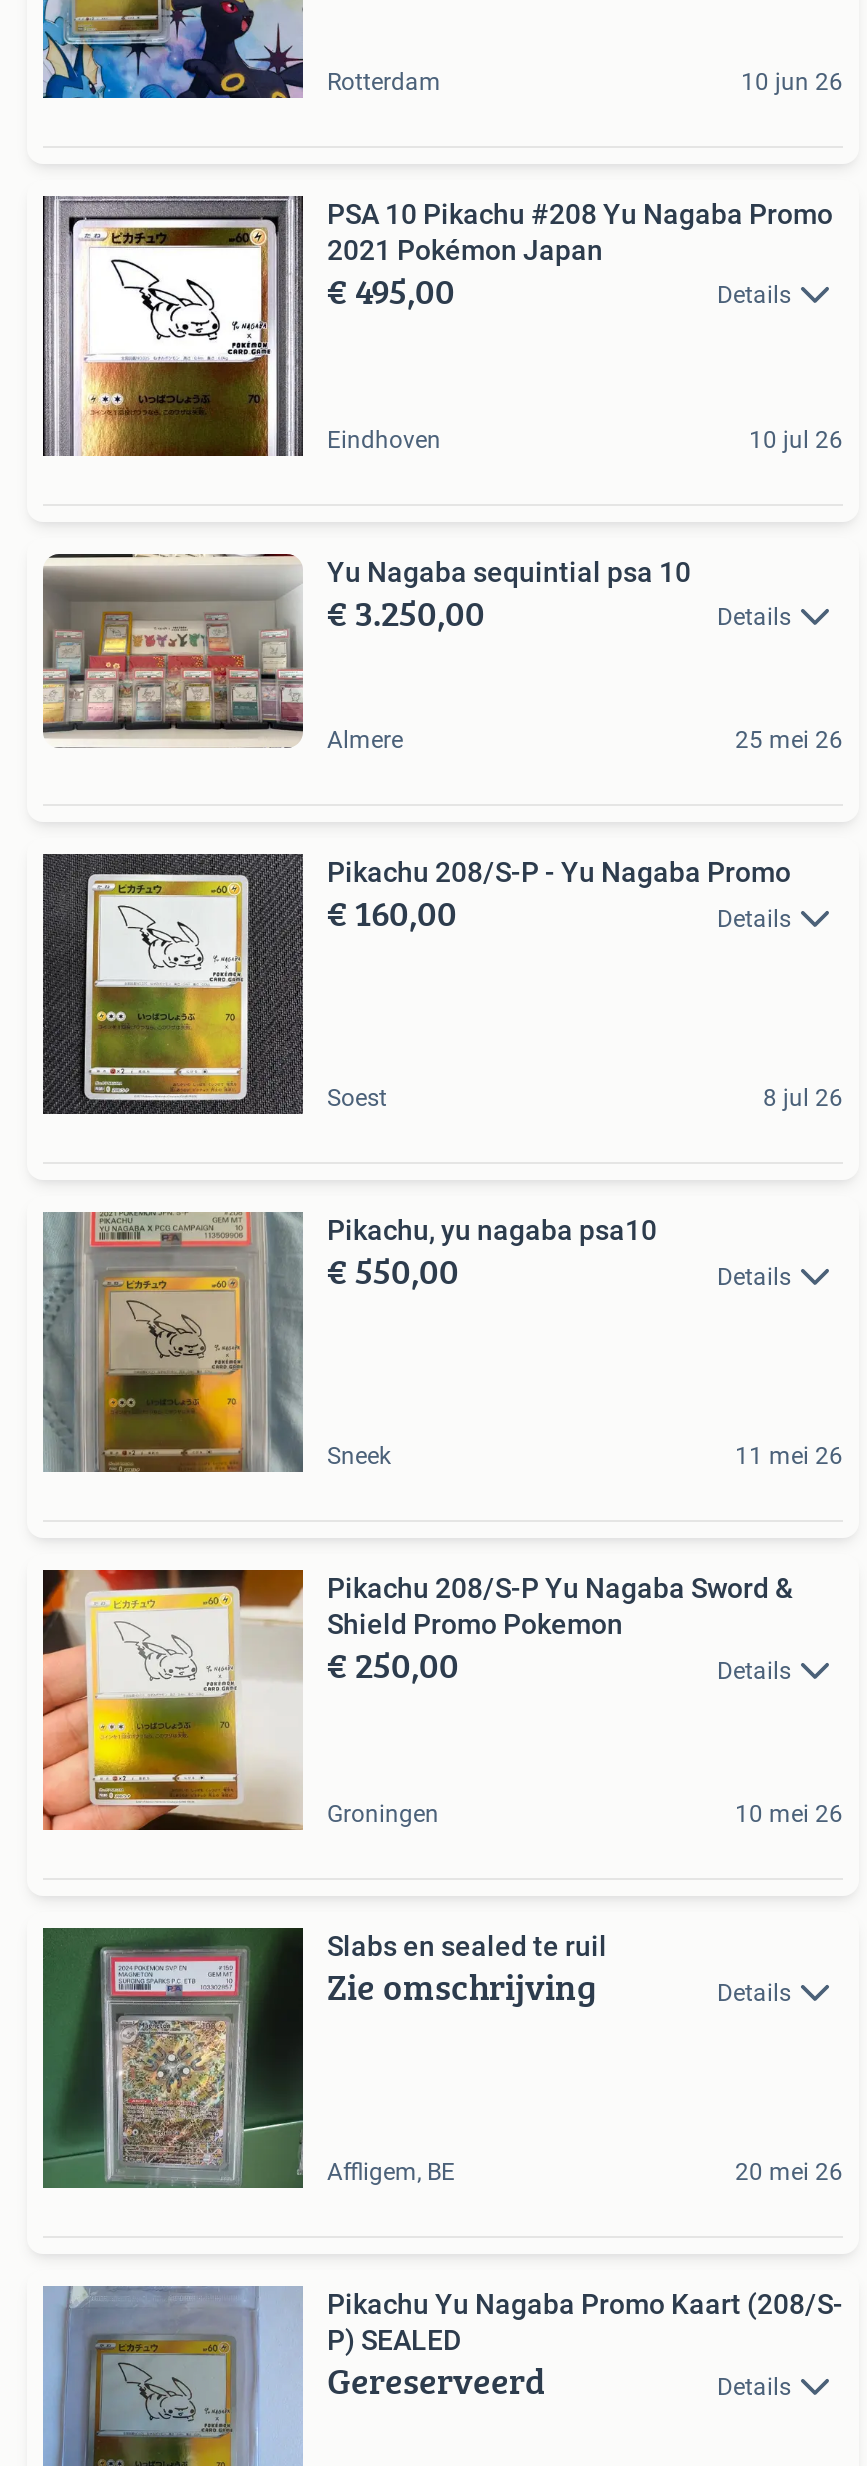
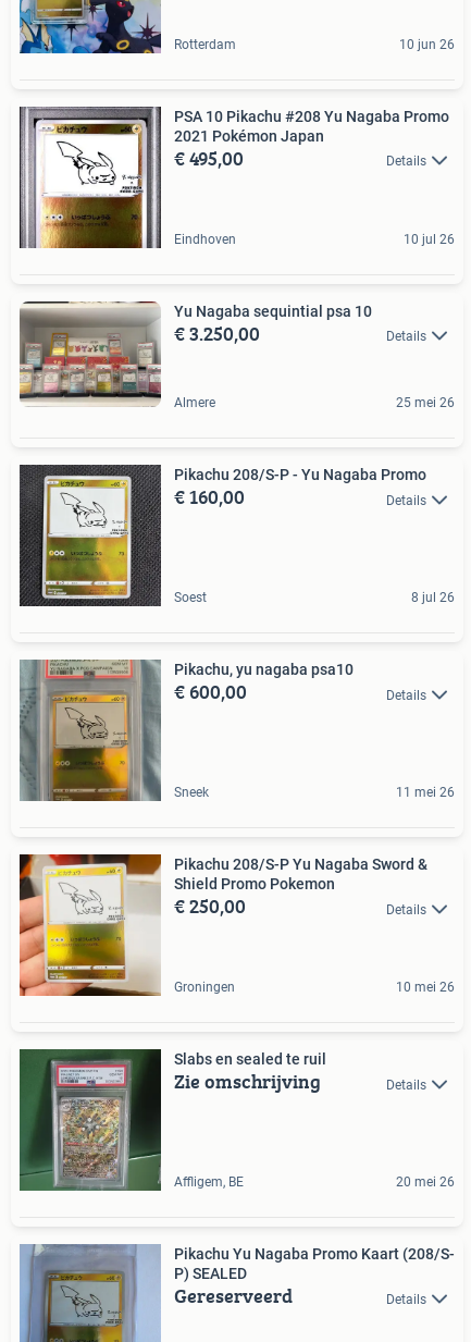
- € 550,00
+ € 600,00
